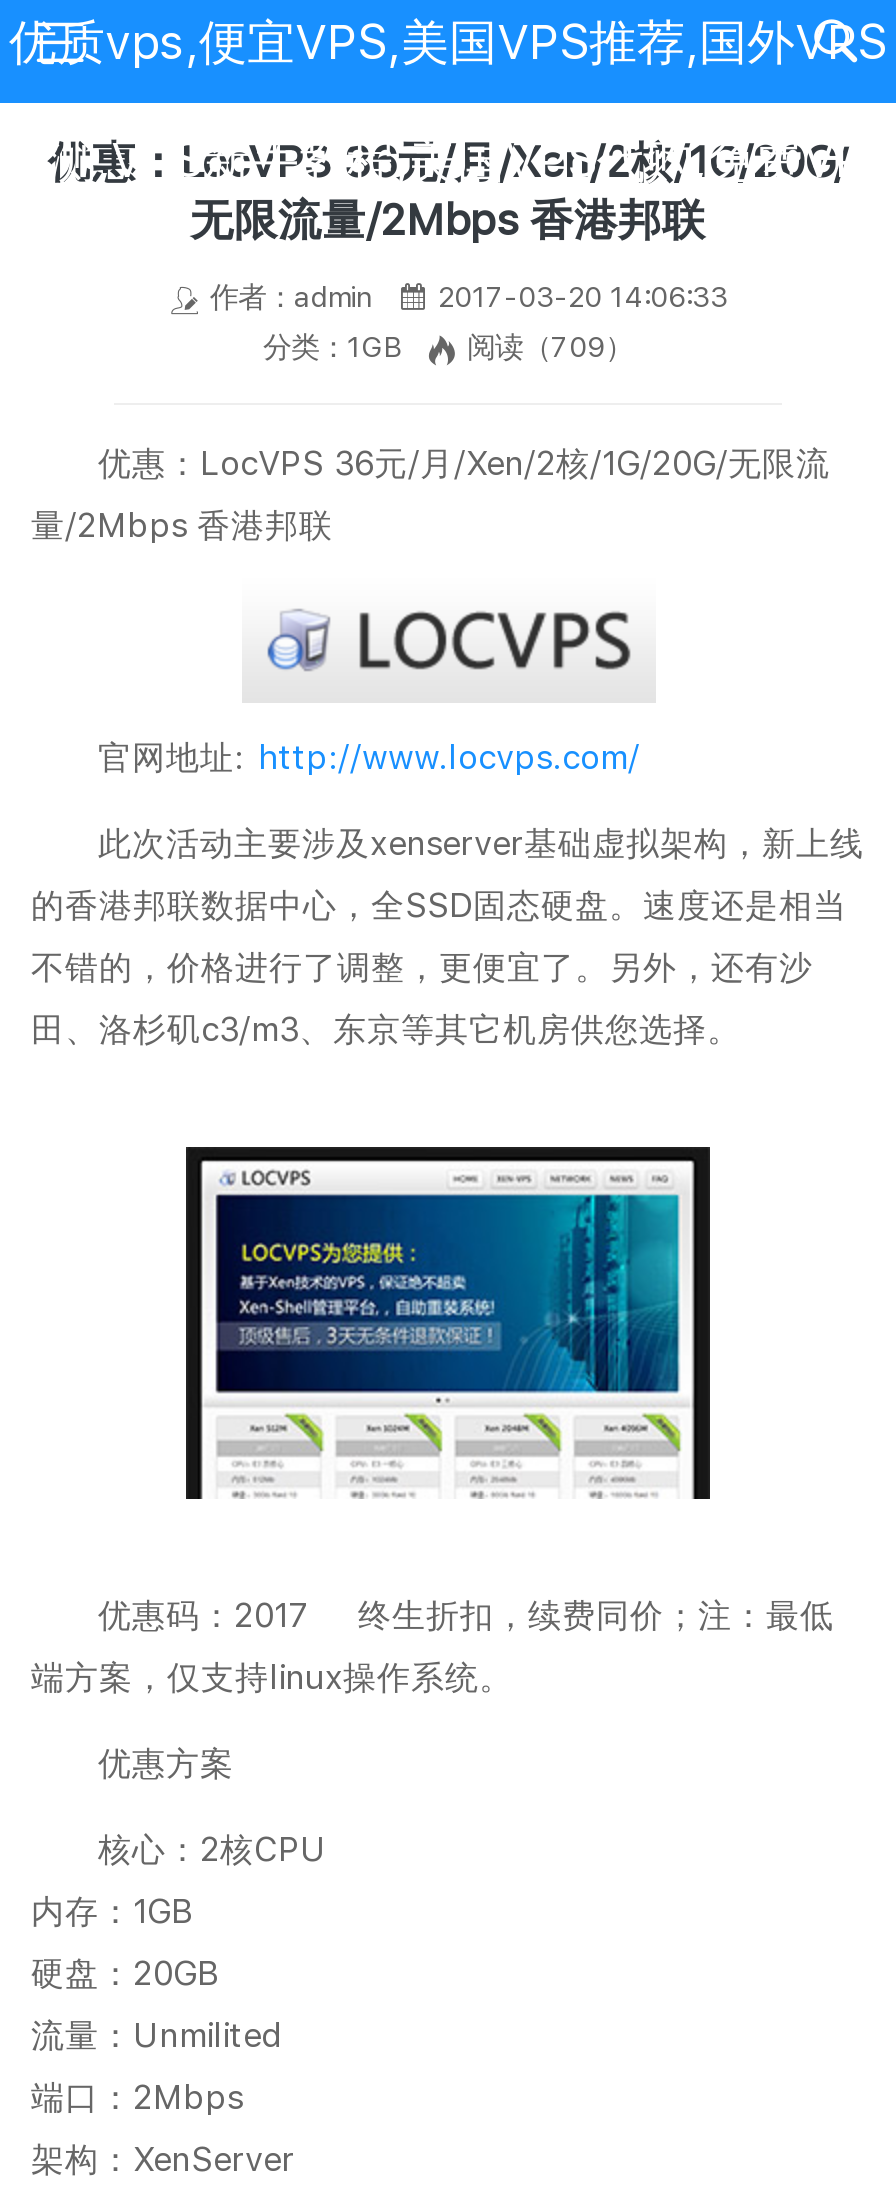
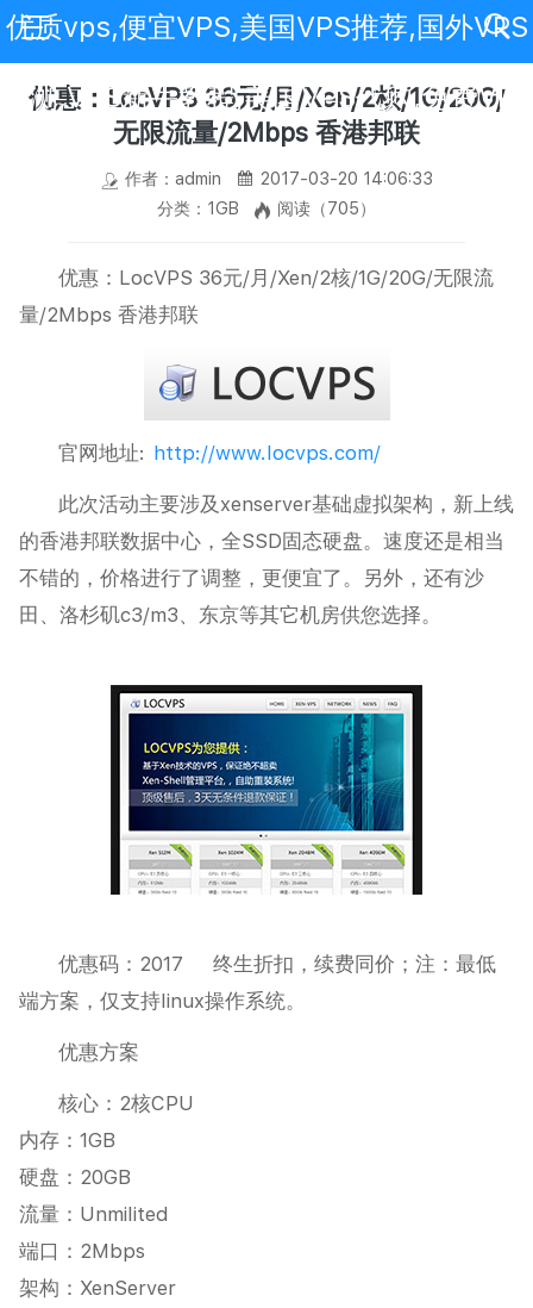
- 分类：1GB 阅读（709）
+ 分类：1GB 阅读（705）
